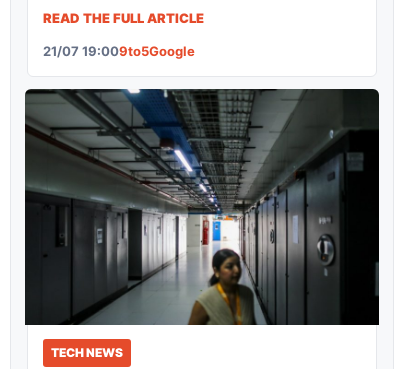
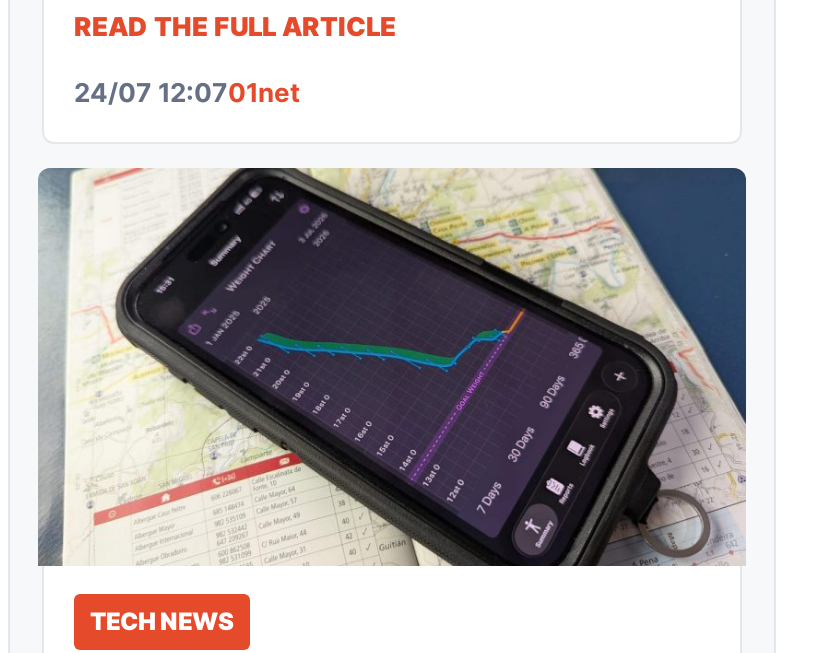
- 21/07 19:009to5Google
+ 24/07 12:0701net

- [image]
+ [image]
